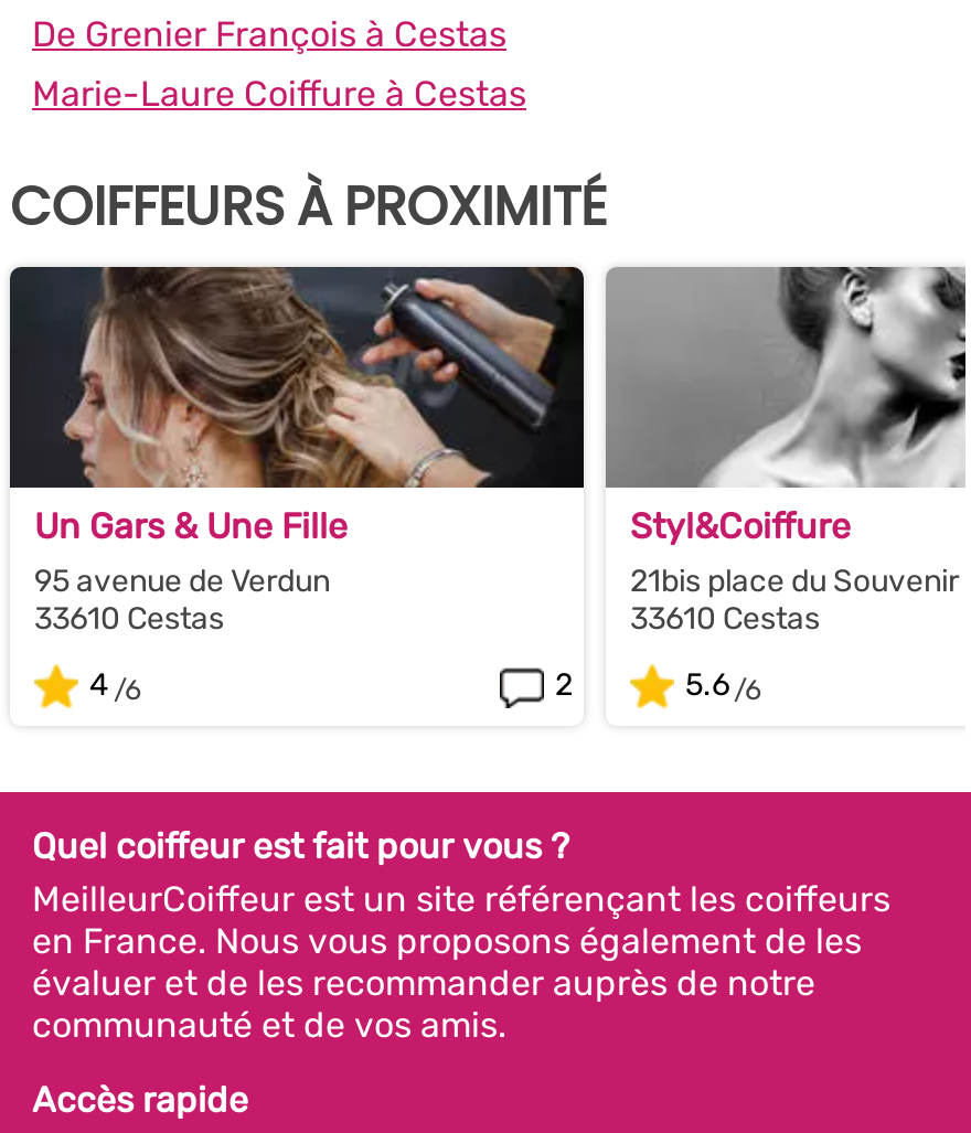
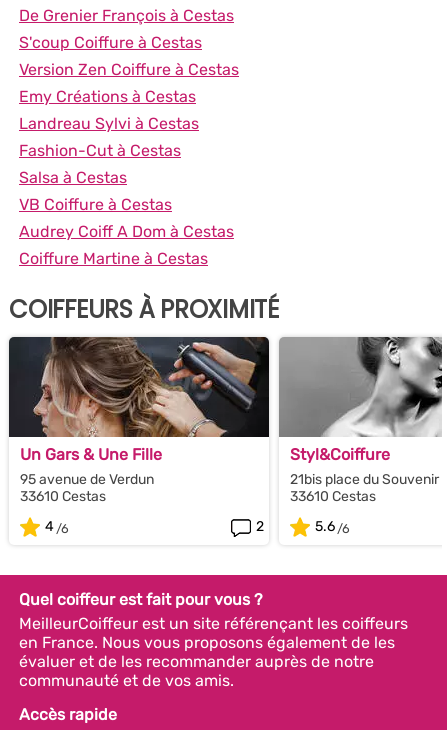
- Marie-Laure Coiffure à Cestas
+ S'coup Coiffure à Cestas
+ Version Zen Coiffure à Cestas
+ Emy Créations à Cestas
+ Landreau Sylvi à Cestas
+ Fashion-Cut à Cestas
+ Salsa à Cestas
+ VB Coiffure à Cestas
+ Audrey Coiff A Dom à Cestas
+ Coiffure Martine à Cestas
